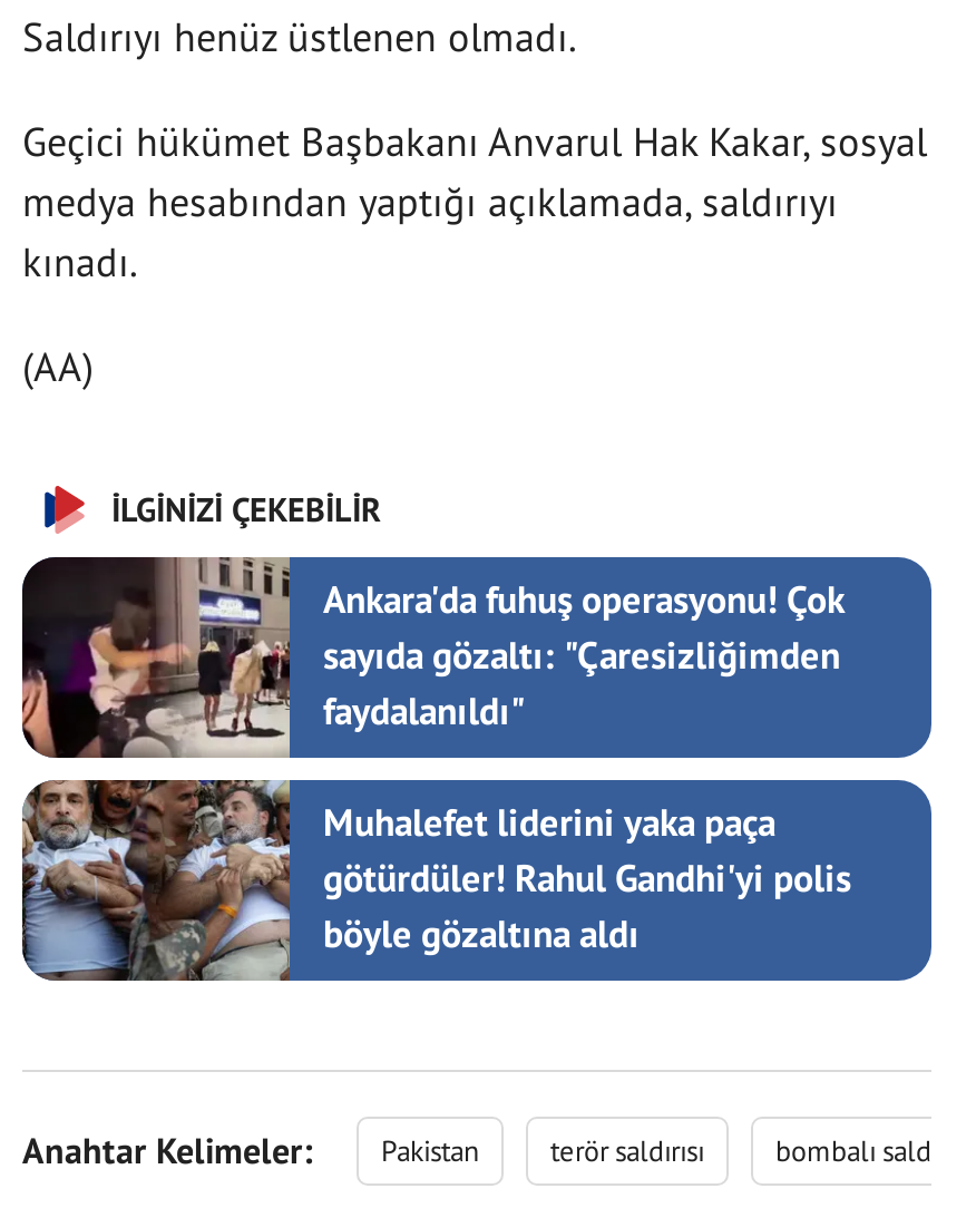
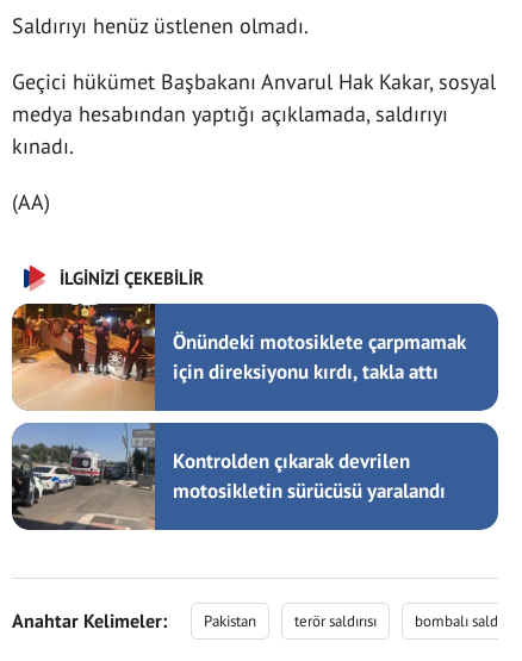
- [image]
- Ankara'da fuhuş operasyonu! Çok
- sayıda gözaltı: "Çaresizliğimden
- faydalanıldı"
+ [image]
+ Önündeki motosiklete çarpmamak
+ için direksiyonu kırdı, takla attı

- [image]
- Muhalefet liderini yaka paça
- götürdüler! Rahul Gandhi'yi polis
- böyle gözaltına aldı
+ [image]
+ Kontrolden çıkarak devrilen
+ motosikletin sürücüsü yaralandı
